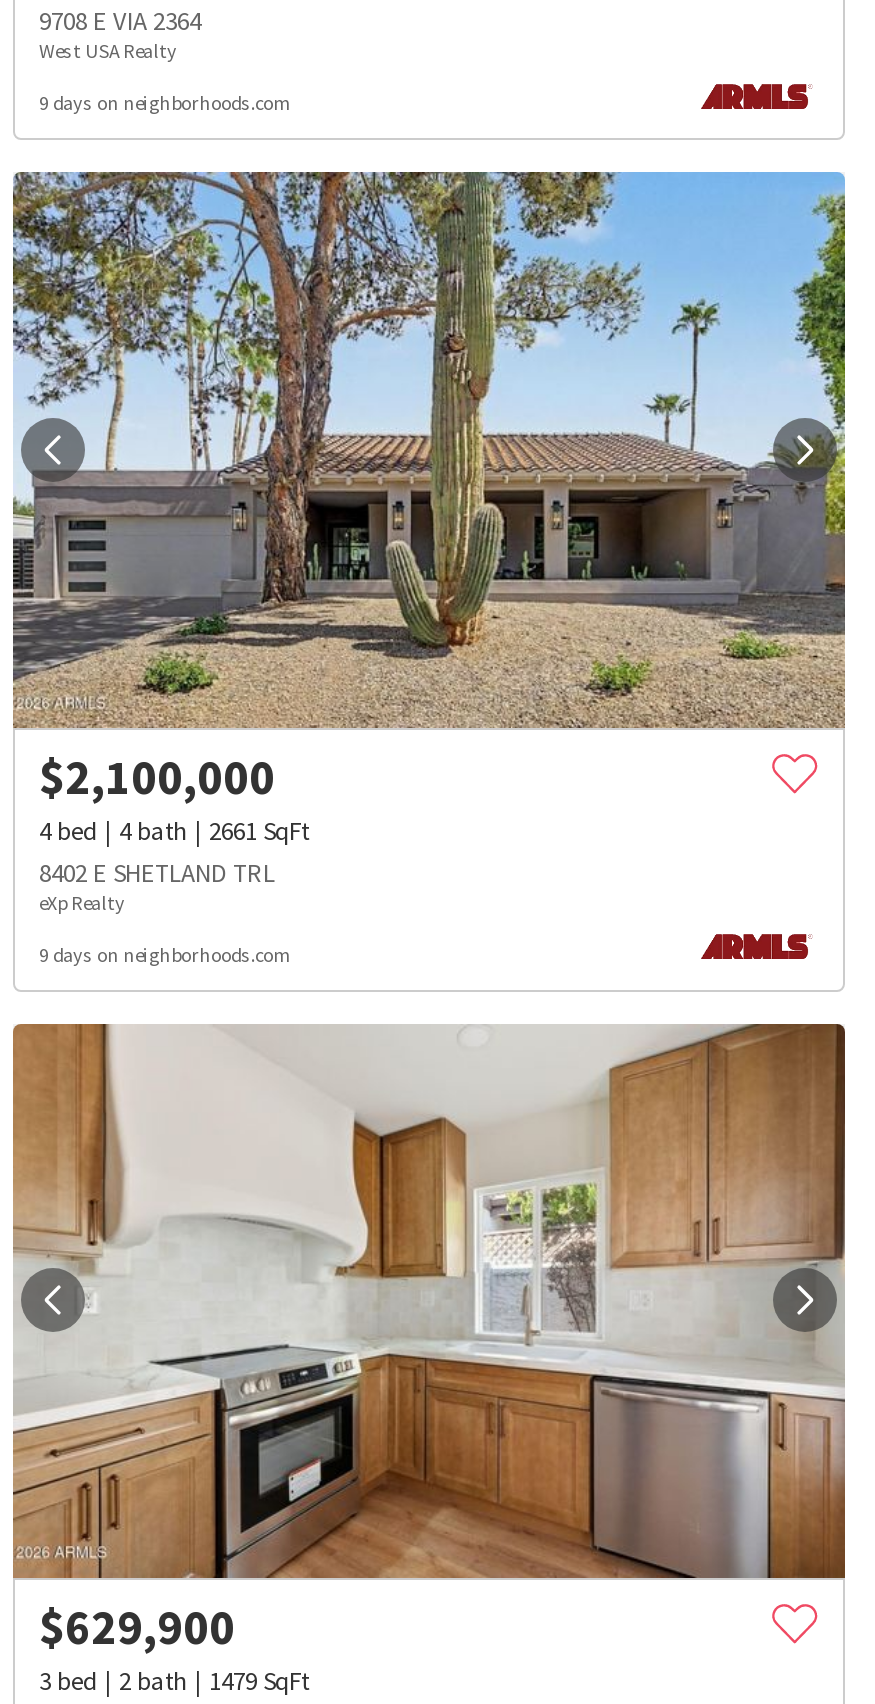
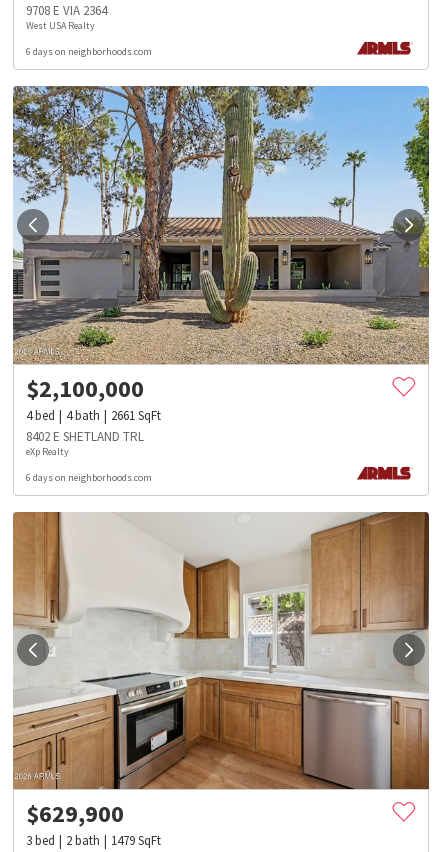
- 9 days on neighborhoods.com
+ 6 days on neighborhoods.com

- 9 days on neighborhoods.com
+ 6 days on neighborhoods.com
